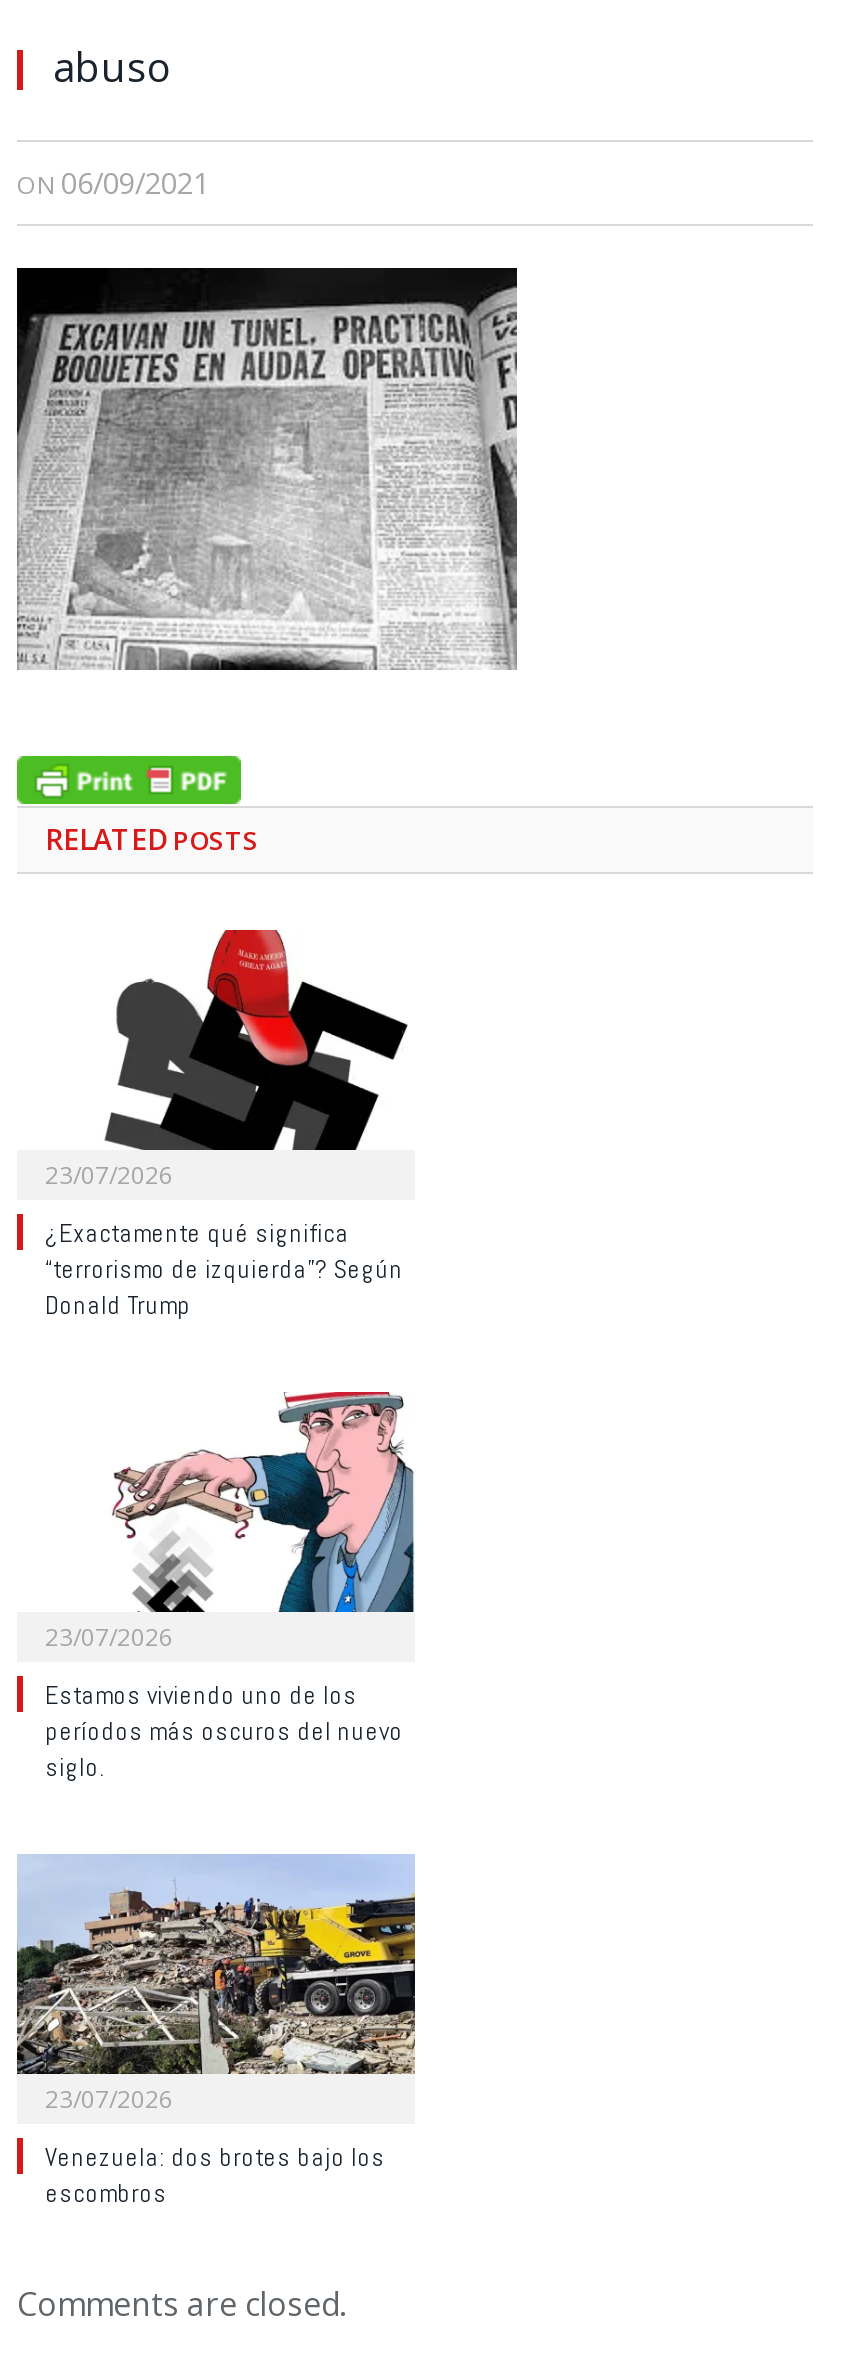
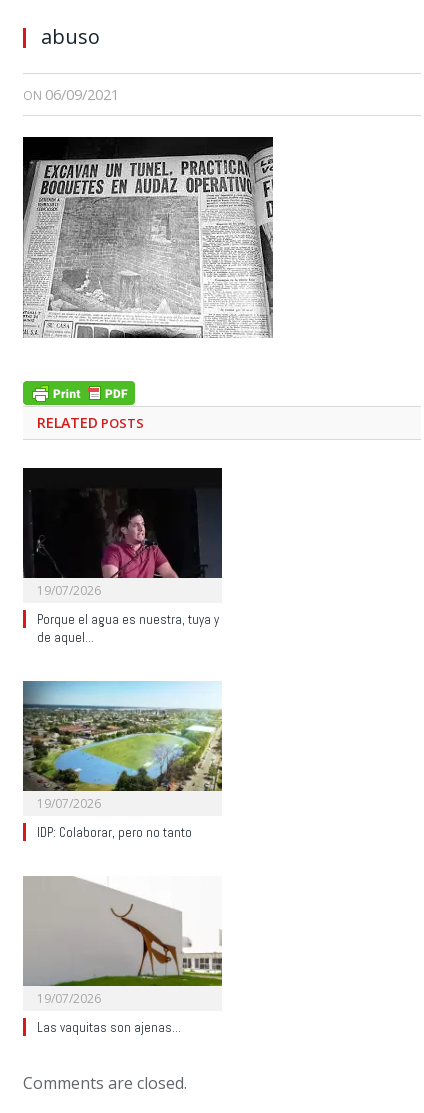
- [image]
- 23/07/2026
+ [image]
+ 19/07/2026

- ¿Exactamente qué significa
- “terrorismo de izquierda”? Según
- Donald Trump
+ Porque el agua es nuestra, tuya y
+ de aquel…

- [image]
- 23/07/2026
+ [image]
+ 19/07/2026

- Estamos viviendo uno de los
- períodos más oscuros del nuevo
- siglo.
+ IDP: Colaborar, pero no tanto

- [image]
- 23/07/2026
+ [image]
+ 19/07/2026

- Venezuela: dos brotes bajo los
- escombros
+ Las vaquitas son ajenas…
